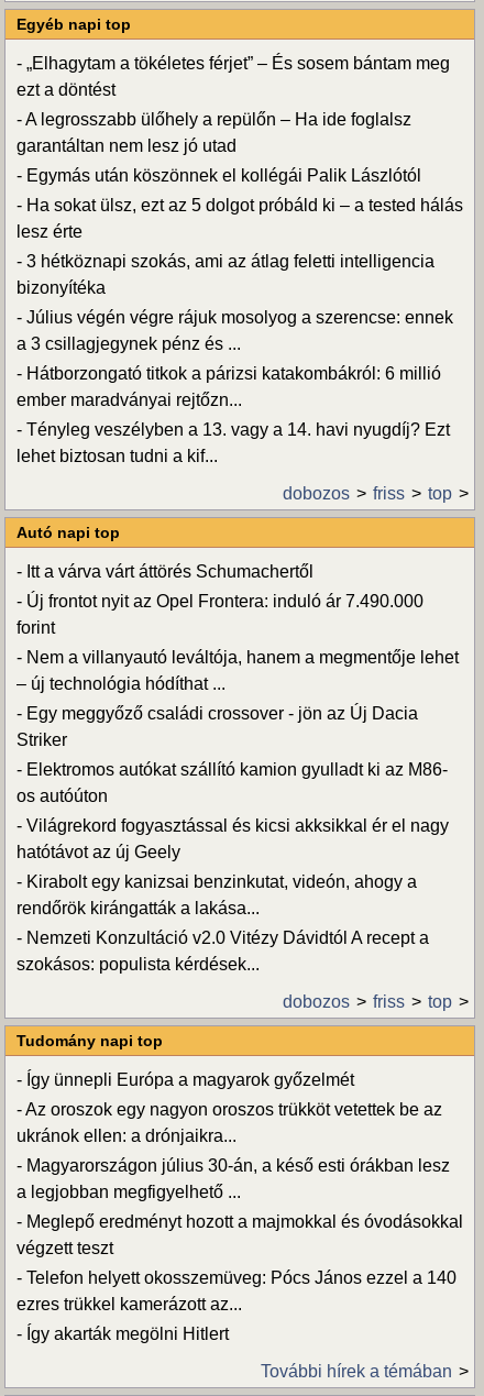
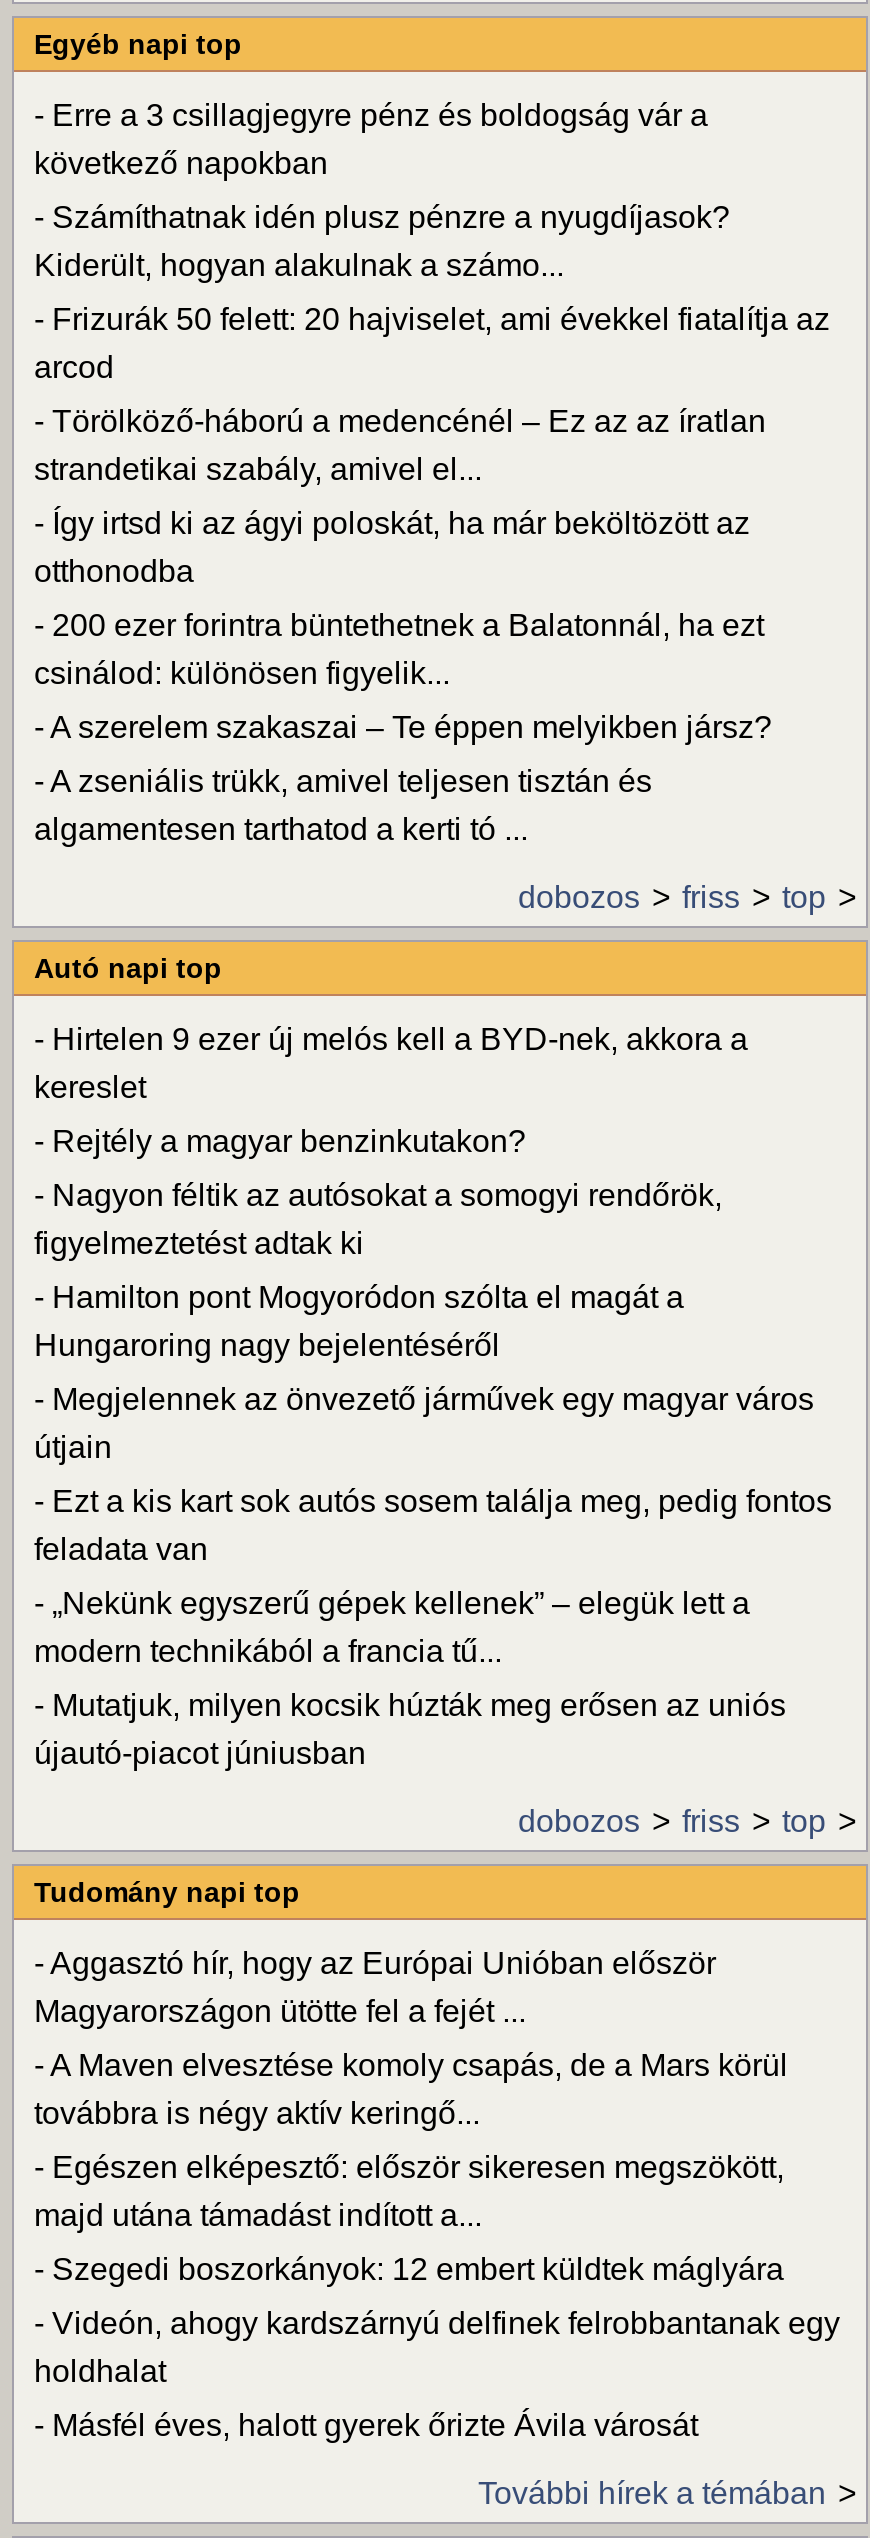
- - „Elhagytam a tökéletes férjet” – És sosem bántam meg
- ezt a döntést
+ - Erre a 3 csillagjegyre pénz és boldogság vár a
+ következő napokban

- - A legrosszabb ülőhely a repülőn – Ha ide foglalsz
- garantáltan nem lesz jó utad
+ - Számíthatnak idén plusz pénzre a nyugdíjasok?
+ Kiderült, hogyan alakulnak a számo...

- - Egymás után köszönnek el kollégái Palik Lászlótól
+ - Frizurák 50 felett: 20 hajviselet, ami évekkel fiatalítja az
+ arcod

- - Ha sokat ülsz, ezt az 5 dolgot próbáld ki – a tested hálás
- lesz érte
+ - Törölköző-háború a medencénél – Ez az az íratlan
+ strandetikai szabály, amivel el...

- - 3 hétköznapi szokás, ami az átlag feletti intelligencia
- bizonyítéka
+ - Így irtsd ki az ágyi poloskát, ha már beköltözött az
+ otthonodba

- - Július végén végre rájuk mosolyog a szerencse: ennek
- a 3 csillagjegynek pénz és ...
+ - 200 ezer forintra büntethetnek a Balatonnál, ha ezt
+ csinálod: különösen figyelik...

- - Hátborzongató titkok a párizsi katakombákról: 6 millió
- ember maradványai rejtőzn...
+ - A szerelem szakaszai – Te éppen melyikben jársz?

- - Tényleg veszélyben a 13. vagy a 14. havi nyugdíj? Ezt
- lehet biztosan tudni a kif...
+ - A zseniális trükk, amivel teljesen tisztán és
+ algamentesen tarthatod a kerti tó ...

- - Itt a várva várt áttörés Schumachertől
+ - Hirtelen 9 ezer új melós kell a BYD-nek, akkora a
+ kereslet

- - Új frontot nyit az Opel Frontera: induló ár 7.490.000
- forint
+ - Rejtély a magyar benzinkutakon?

- - Nem a villanyautó leváltója, hanem a megmentője lehet
- – új technológia hódíthat ...
+ - Nagyon féltik az autósokat a somogyi rendőrök,
+ figyelmeztetést adtak ki

- - Egy meggyőző családi crossover - jön az Új Dacia
- Striker
+ - Hamilton pont Mogyoródon szólta el magát a
+ Hungaroring nagy bejelentéséről

- - Elektromos autókat szállító kamion gyulladt ki az M86-
- os autóúton
+ - Megjelennek az önvezető járművek egy magyar város
+ útjain

- - Világrekord fogyasztással és kicsi akksikkal ér el nagy
- hatótávot az új Geely
+ - Ezt a kis kart sok autós sosem találja meg, pedig fontos
+ feladata van

- - Kirabolt egy kanizsai benzinkutat, videón, ahogy a
- rendőrök kirángatták a lakása...
+ - „Nekünk egyszerű gépek kellenek” – elegük lett a
+ modern technikából a francia tű...

- - Nemzeti Konzultáció v2.0 Vitézy Dávidtól A recept a
- szokásos: populista kérdések...
+ - Mutatjuk, milyen kocsik húzták meg erősen az uniós
+ újautó-piacot júniusban

- - Így ünnepli Európa a magyarok győzelmét
+ - Aggasztó hír, hogy az Európai Unióban először
+ Magyarországon ütötte fel a fejét ...

- - Az oroszok egy nagyon oroszos trükköt vetettek be az
- ukránok ellen: a drónjaikra...
+ - A Maven elvesztése komoly csapás, de a Mars körül
+ továbbra is négy aktív keringő...

- - Magyarországon július 30-án, a késő esti órákban lesz
- a legjobban megfigyelhető ...
+ - Egészen elképesztő: először sikeresen megszökött,
+ majd utána támadást indított a...

- - Meglepő eredményt hozott a majmokkal és óvodásokkal
- végzett teszt
+ - Szegedi boszorkányok: 12 embert küldtek máglyára

- - Telefon helyett okosszemüveg: Pócs János ezzel a 140
- ezres trükkel kamerázott az...
+ - Videón, ahogy kardszárnyú delfinek felrobbantanak egy
+ holdhalat

- - Így akarták megölni Hitlert
+ - Másfél éves, halott gyerek őrizte Ávila városát
